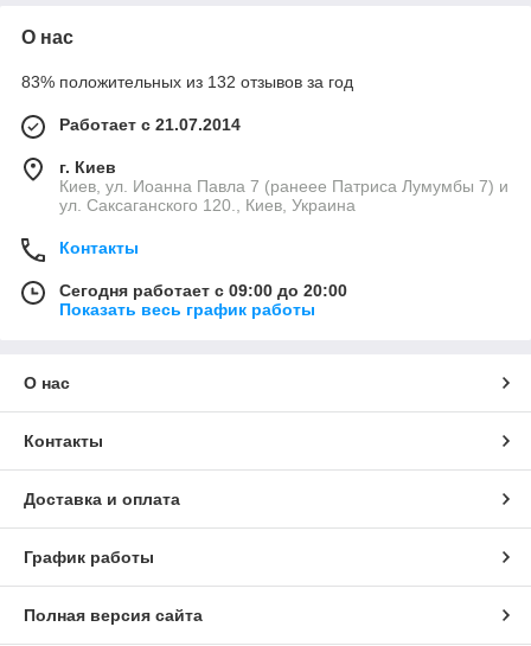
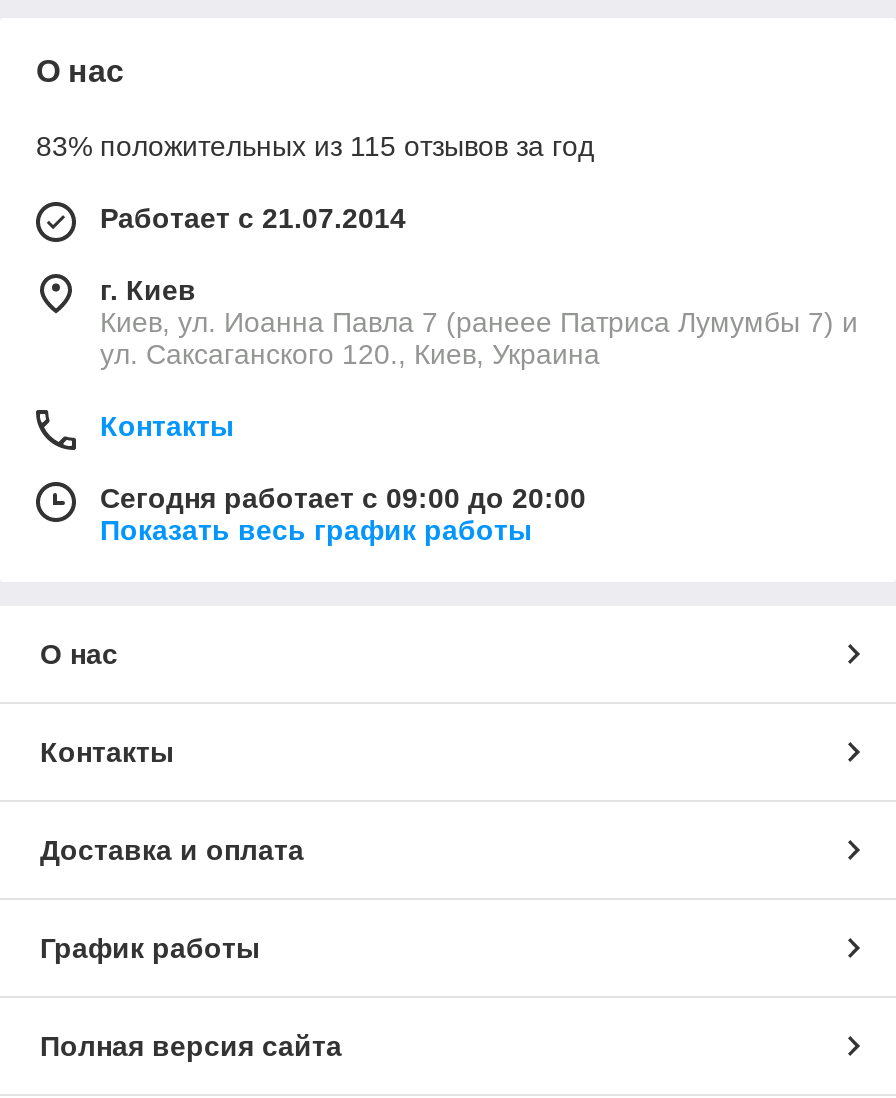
- 83% положительных из 132 отзывов за год
+ 83% положительных из 115 отзывов за год
